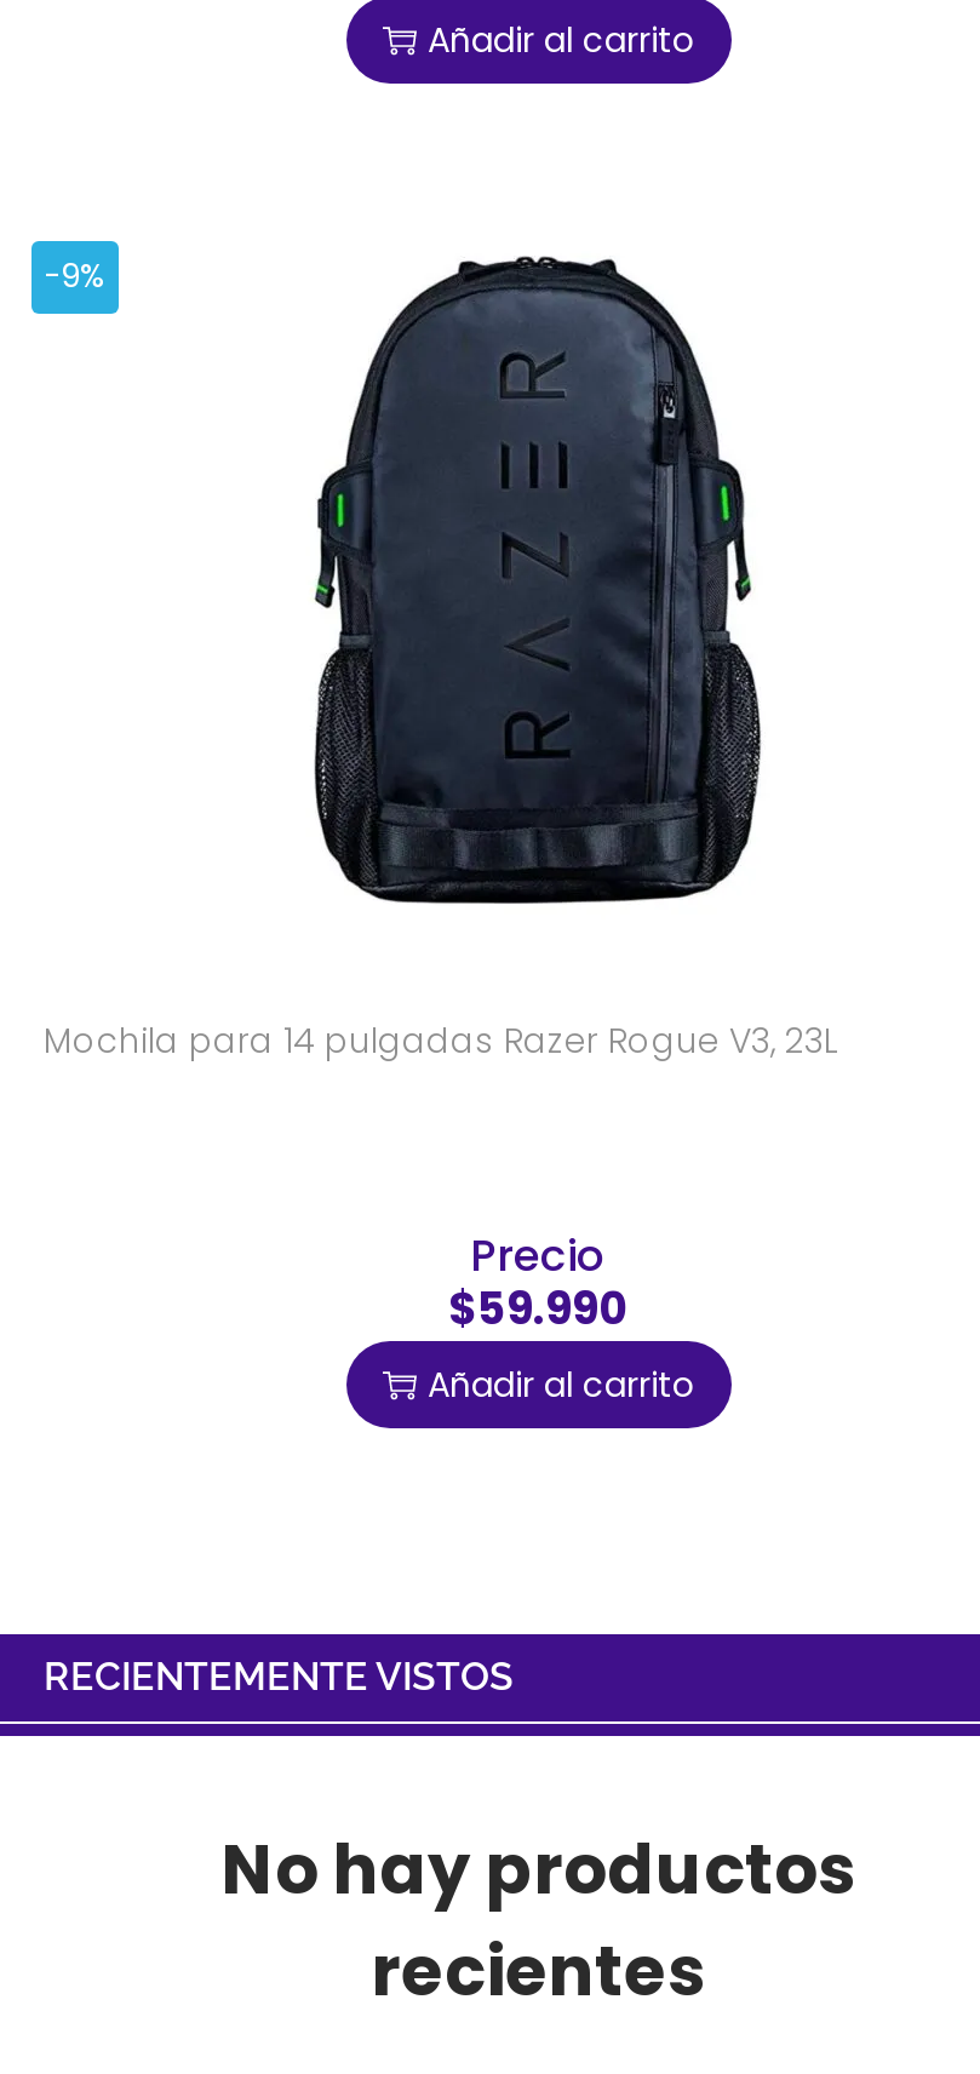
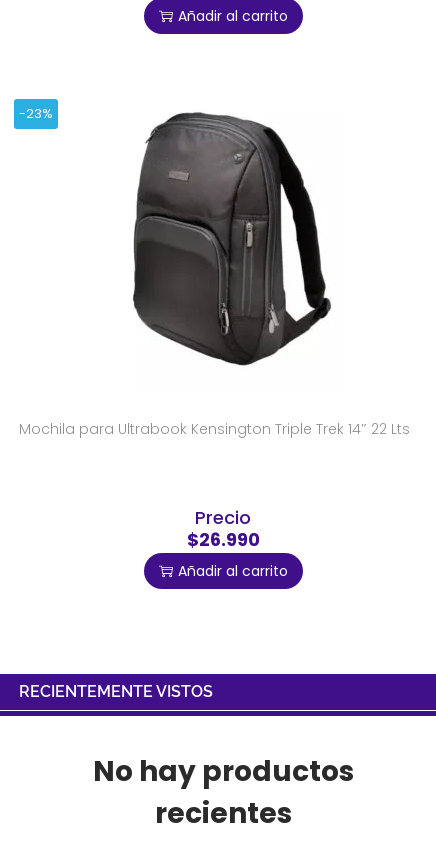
- -9%
+ -23%

- [image]
+ [image]

- Mochila para 14 pulgadas Razer Rogue V3, 23L
+ Mochila para Ultrabook Kensington Triple Trek 14″ 22 Lts

- $59.990
+ $26.990
